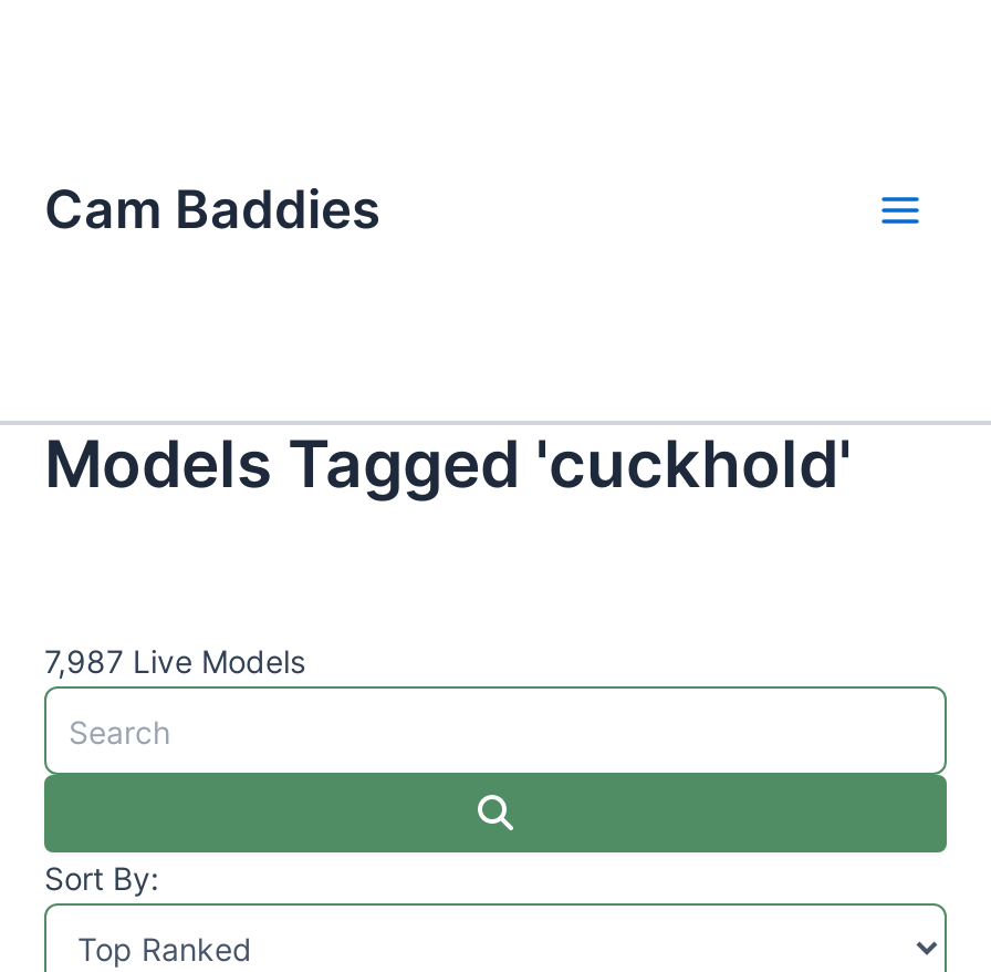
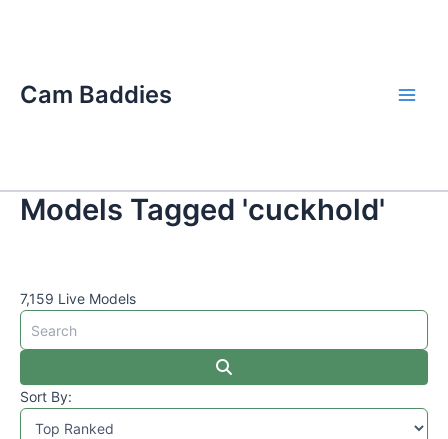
- 7,987 Live Models
+ 7,159 Live Models
